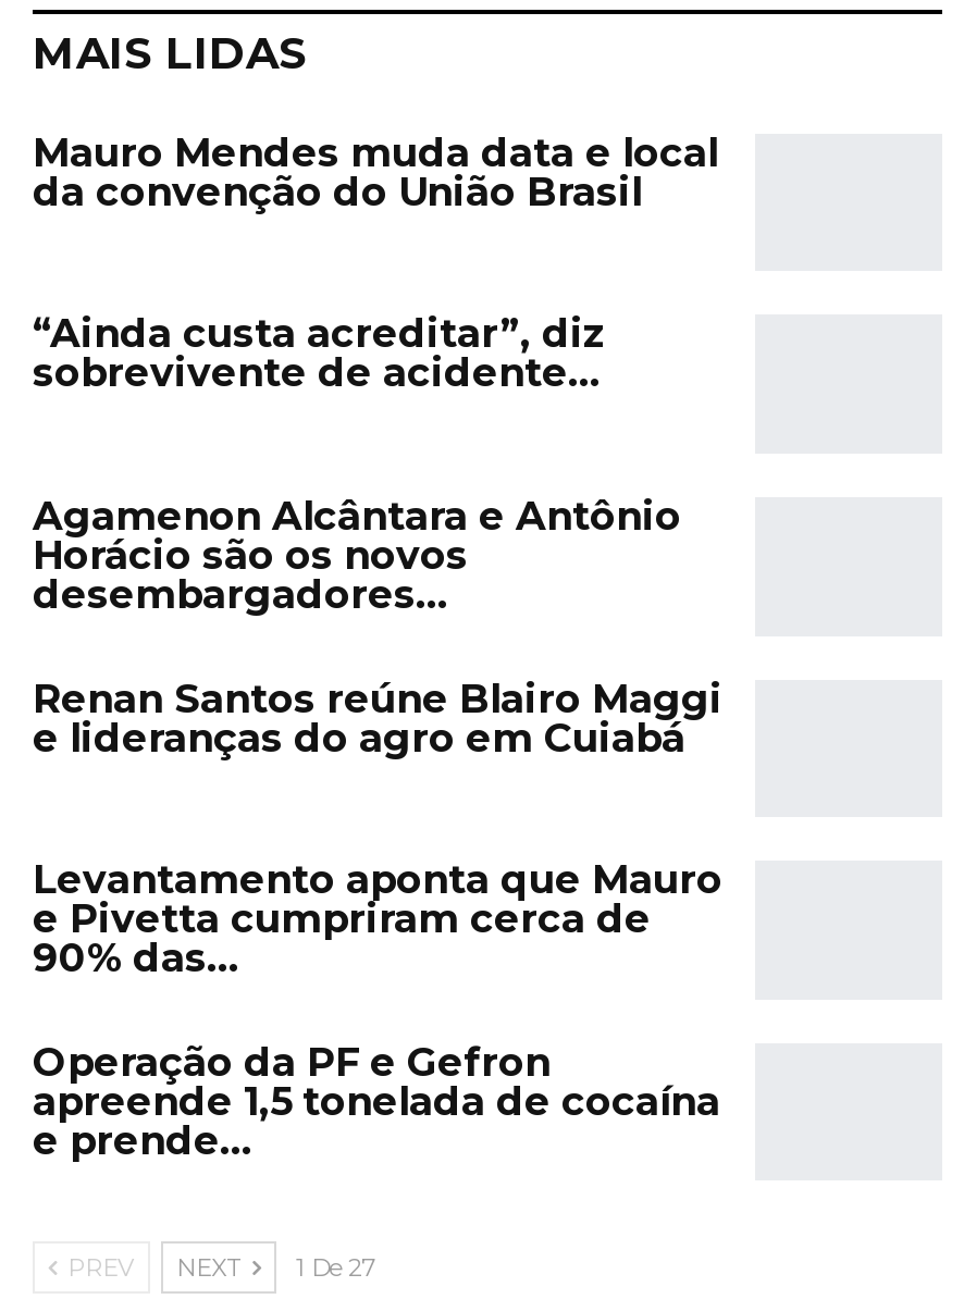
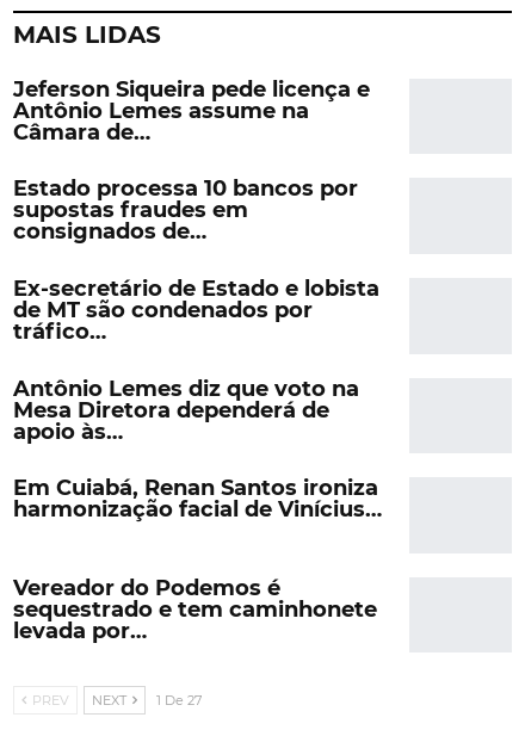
- Mauro Mendes muda data e local
- da convenção do União Brasil
+ Jeferson Siqueira pede licença e
+ Antônio Lemes assume na
+ Câmara de…

- “Ainda custa acreditar”, diz
- sobrevivente de acidente…
+ Estado processa 10 bancos por
+ supostas fraudes em
+ consignados de…

- Agamenon Alcântara e Antônio
- Horácio são os novos
- desembargadores…
+ Ex-secretário de Estado e lobista
+ de MT são condenados por
+ tráfico…

- Renan Santos reúne Blairo Maggi
- e lideranças do agro em Cuiabá
+ Antônio Lemes diz que voto na
+ Mesa Diretora dependerá de
+ apoio às…

- Levantamento aponta que Mauro
- e Pivetta cumpriram cerca de
- 90% das…
+ Em Cuiabá, Renan Santos ironiza
+ harmonização facial de Vinícius…

- Operação da PF e Gefron
- apreende 1,5 tonelada de cocaína
- e prende…
+ Vereador do Podemos é
+ sequestrado e tem caminhonete
+ levada por…
